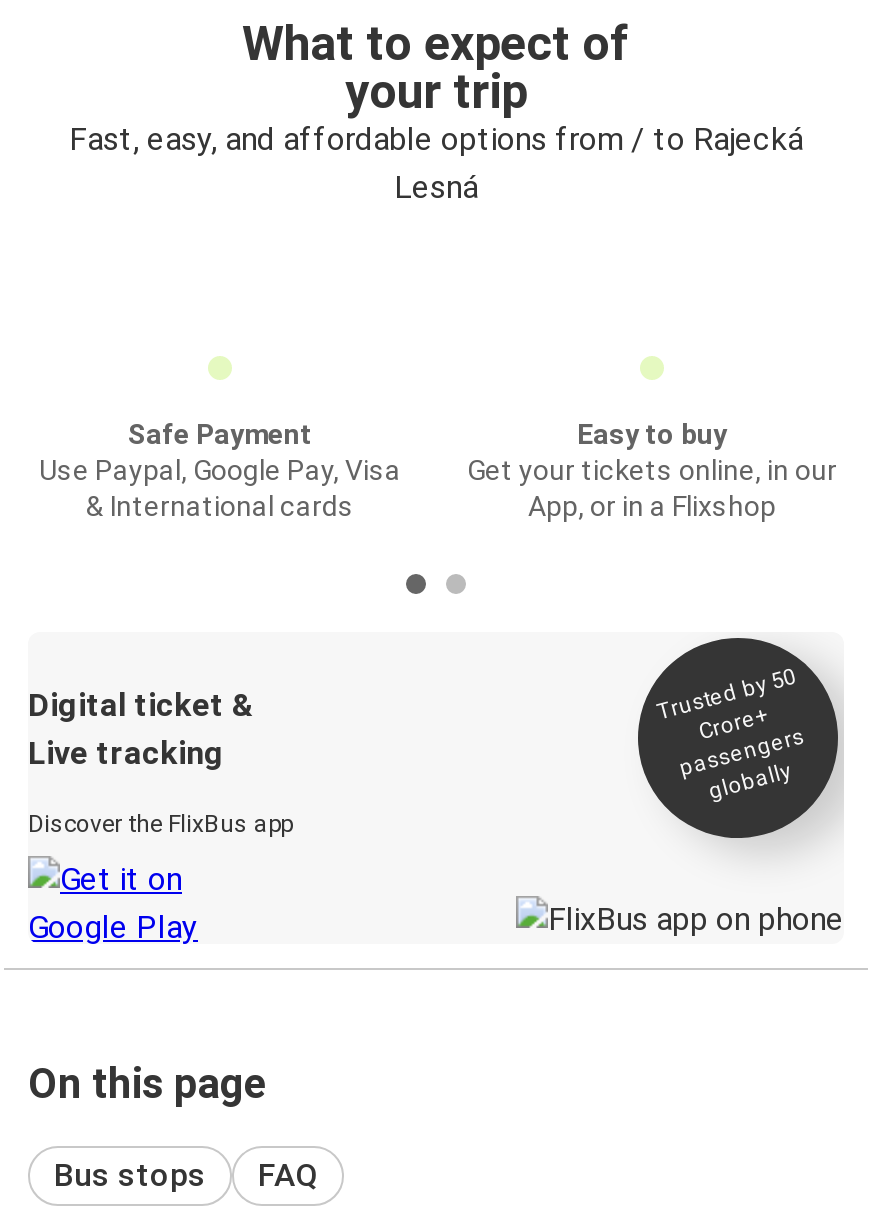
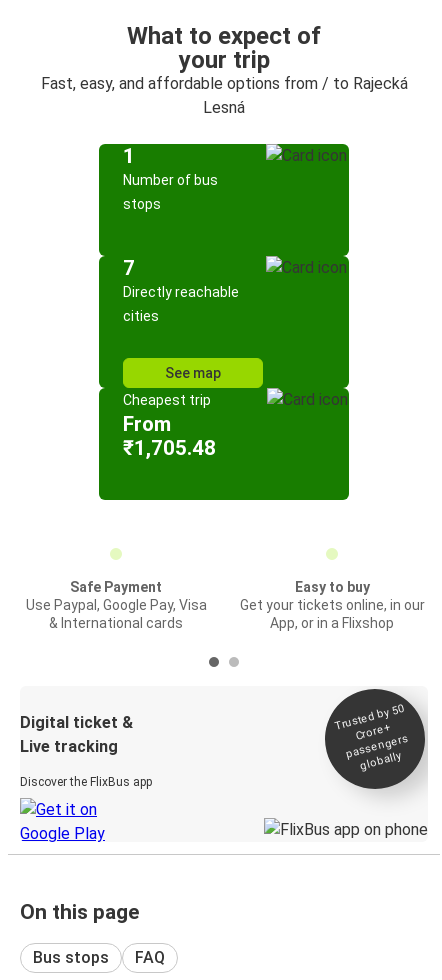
+ [image]
+ 1
+ Number of bus
+ stops
+ 7
+ Directly reachable
+ cities

+ See map
+ Cheapest trip
+ From
+ ₹1,705.48
